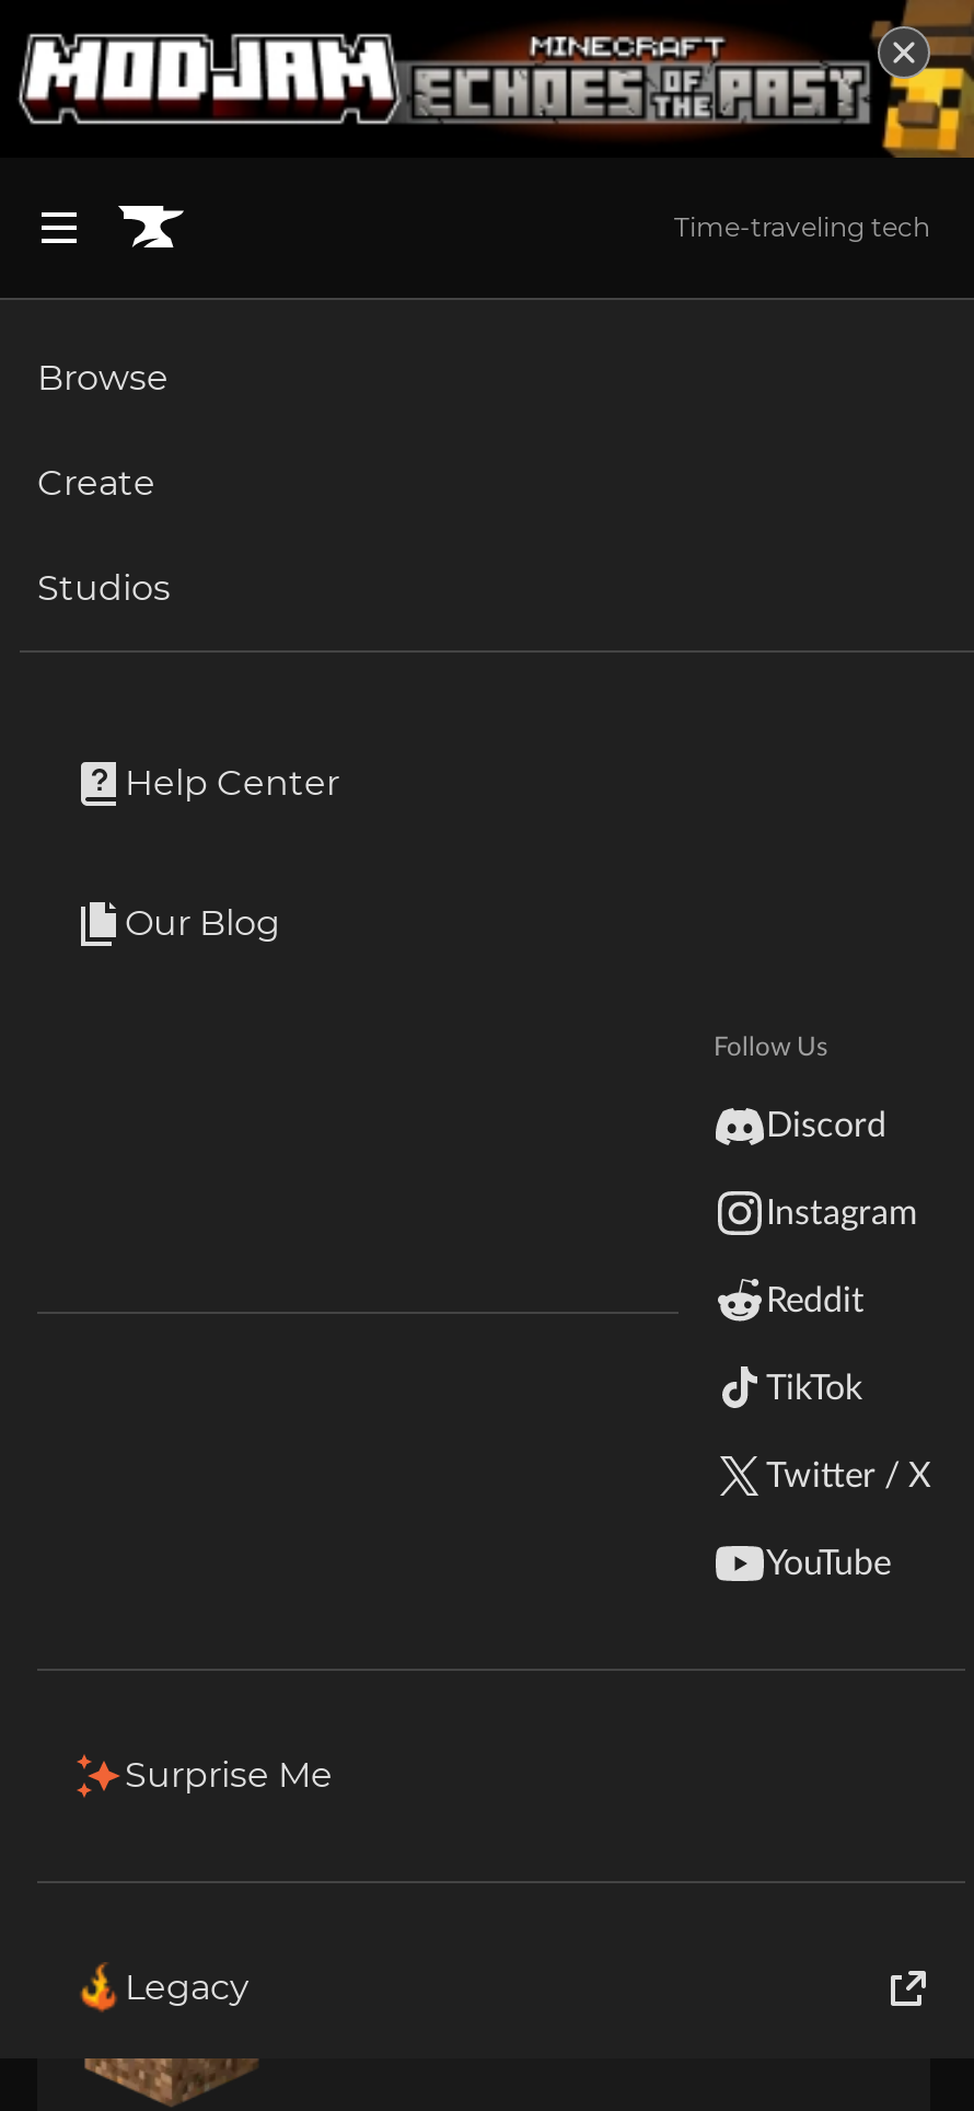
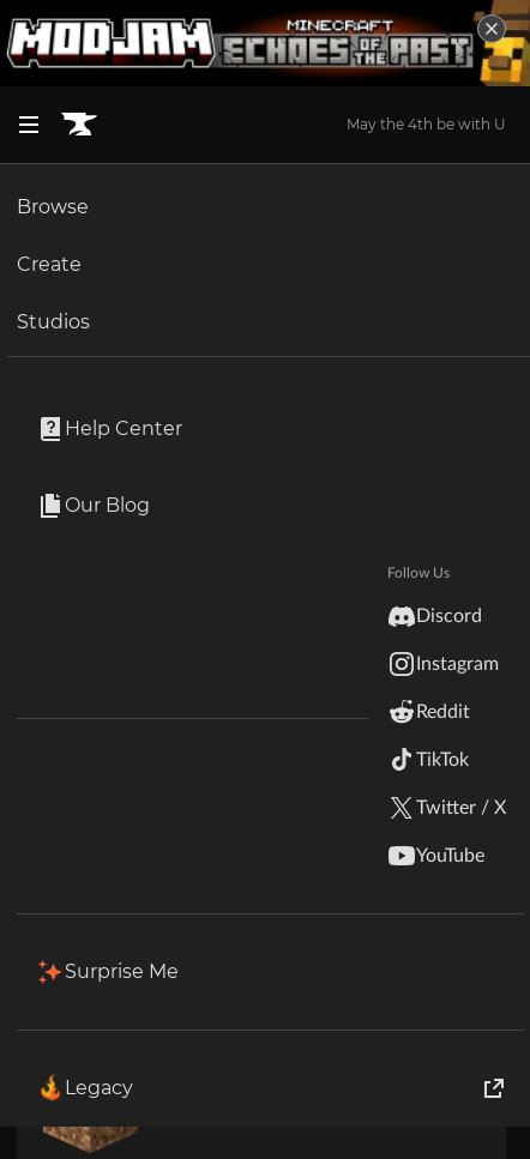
- Time-traveling tech
+ May the 4th be with U
